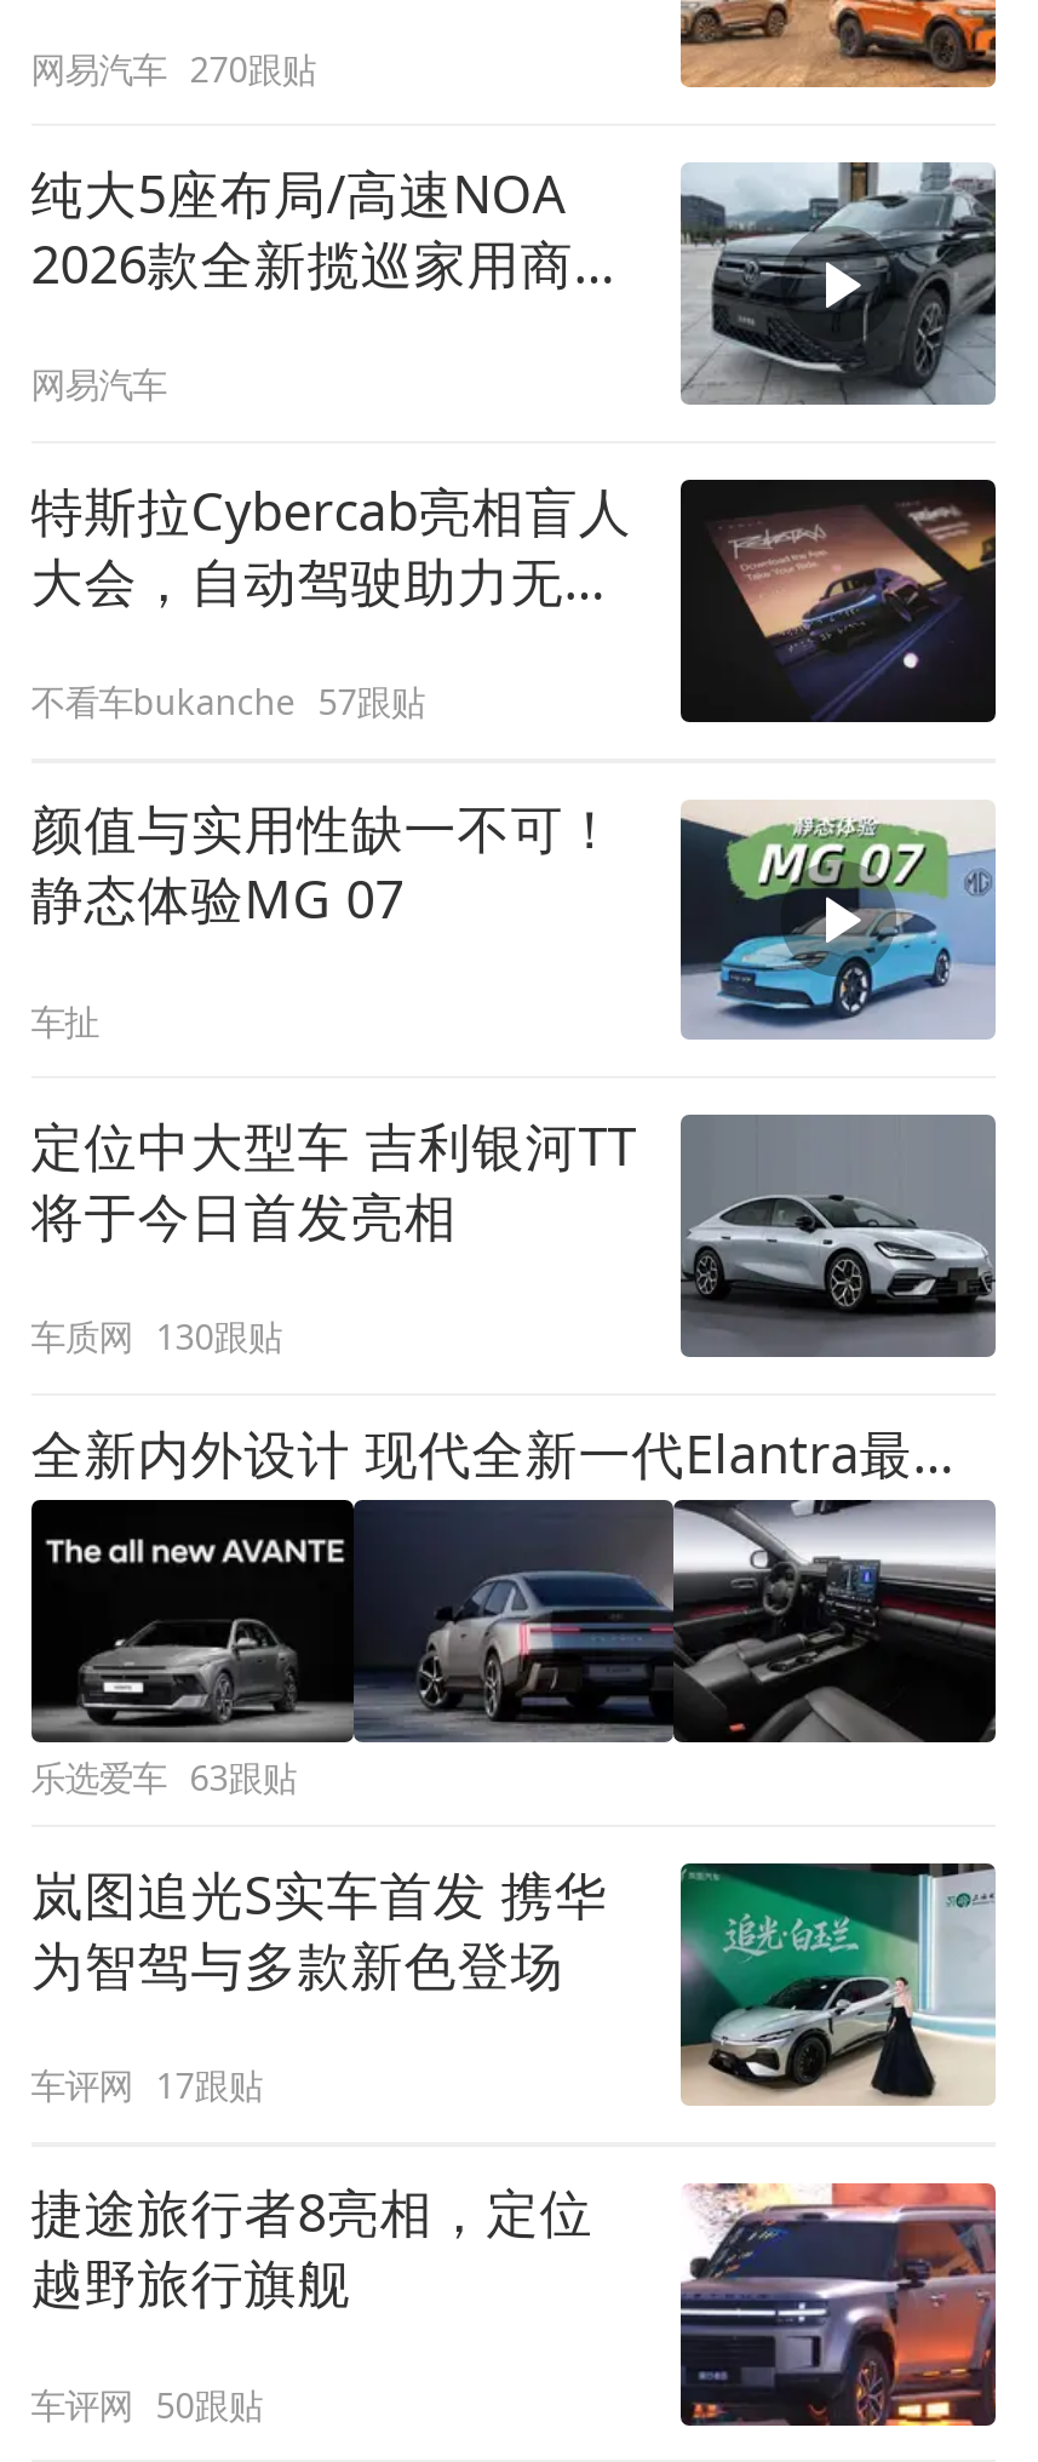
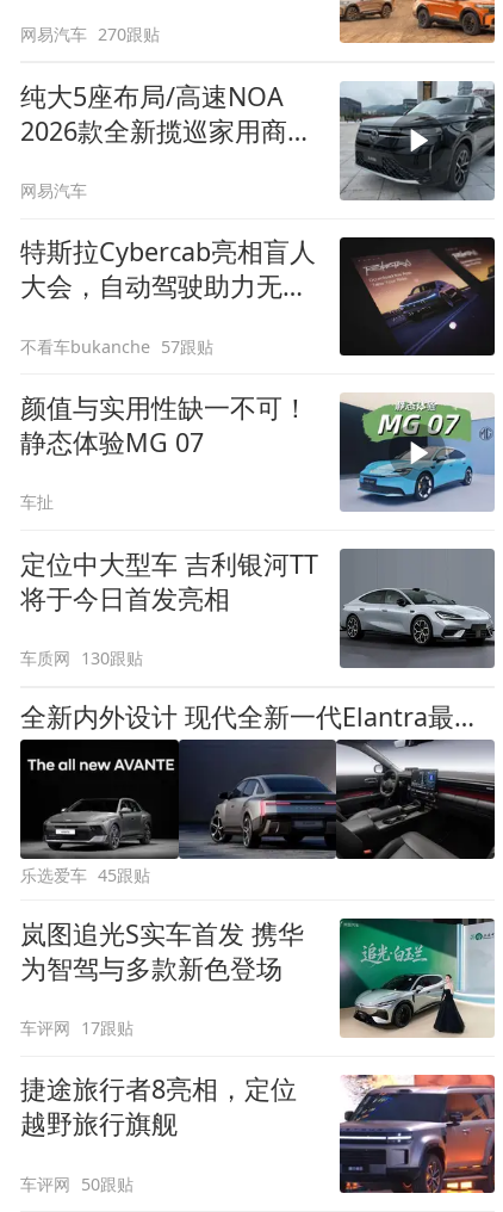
- 乐选爱车 63跟贴
+ 乐选爱车 45跟贴
